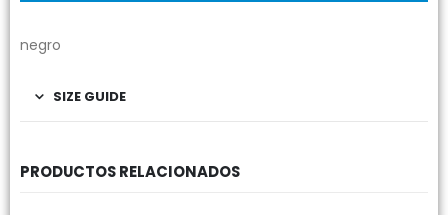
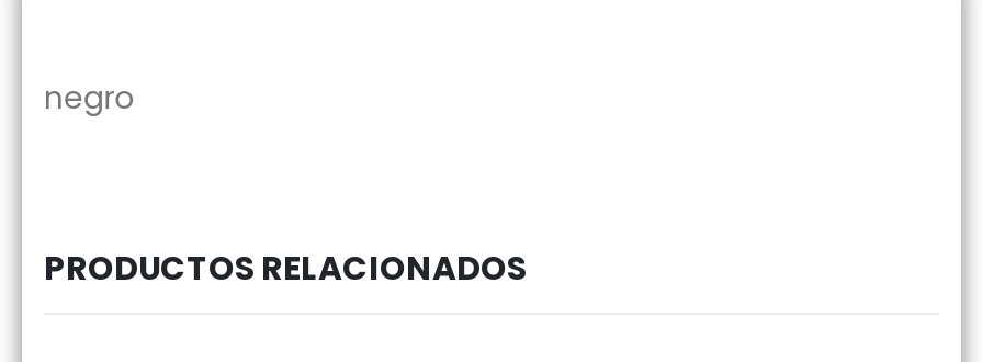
- SIZE GUIDE
